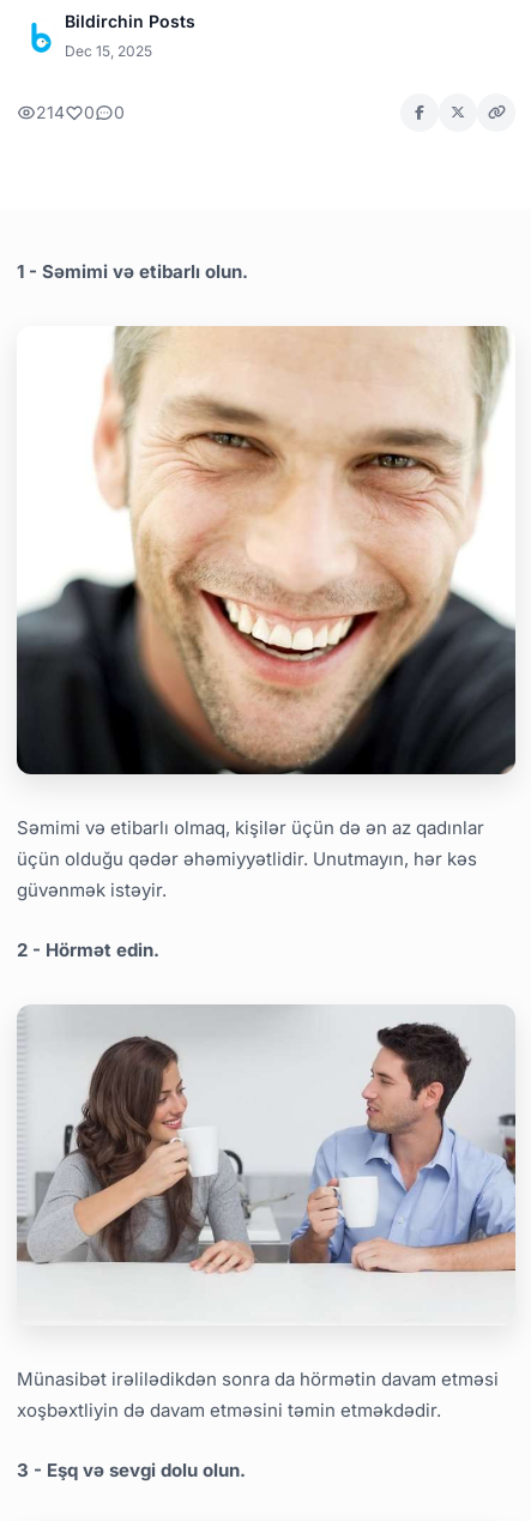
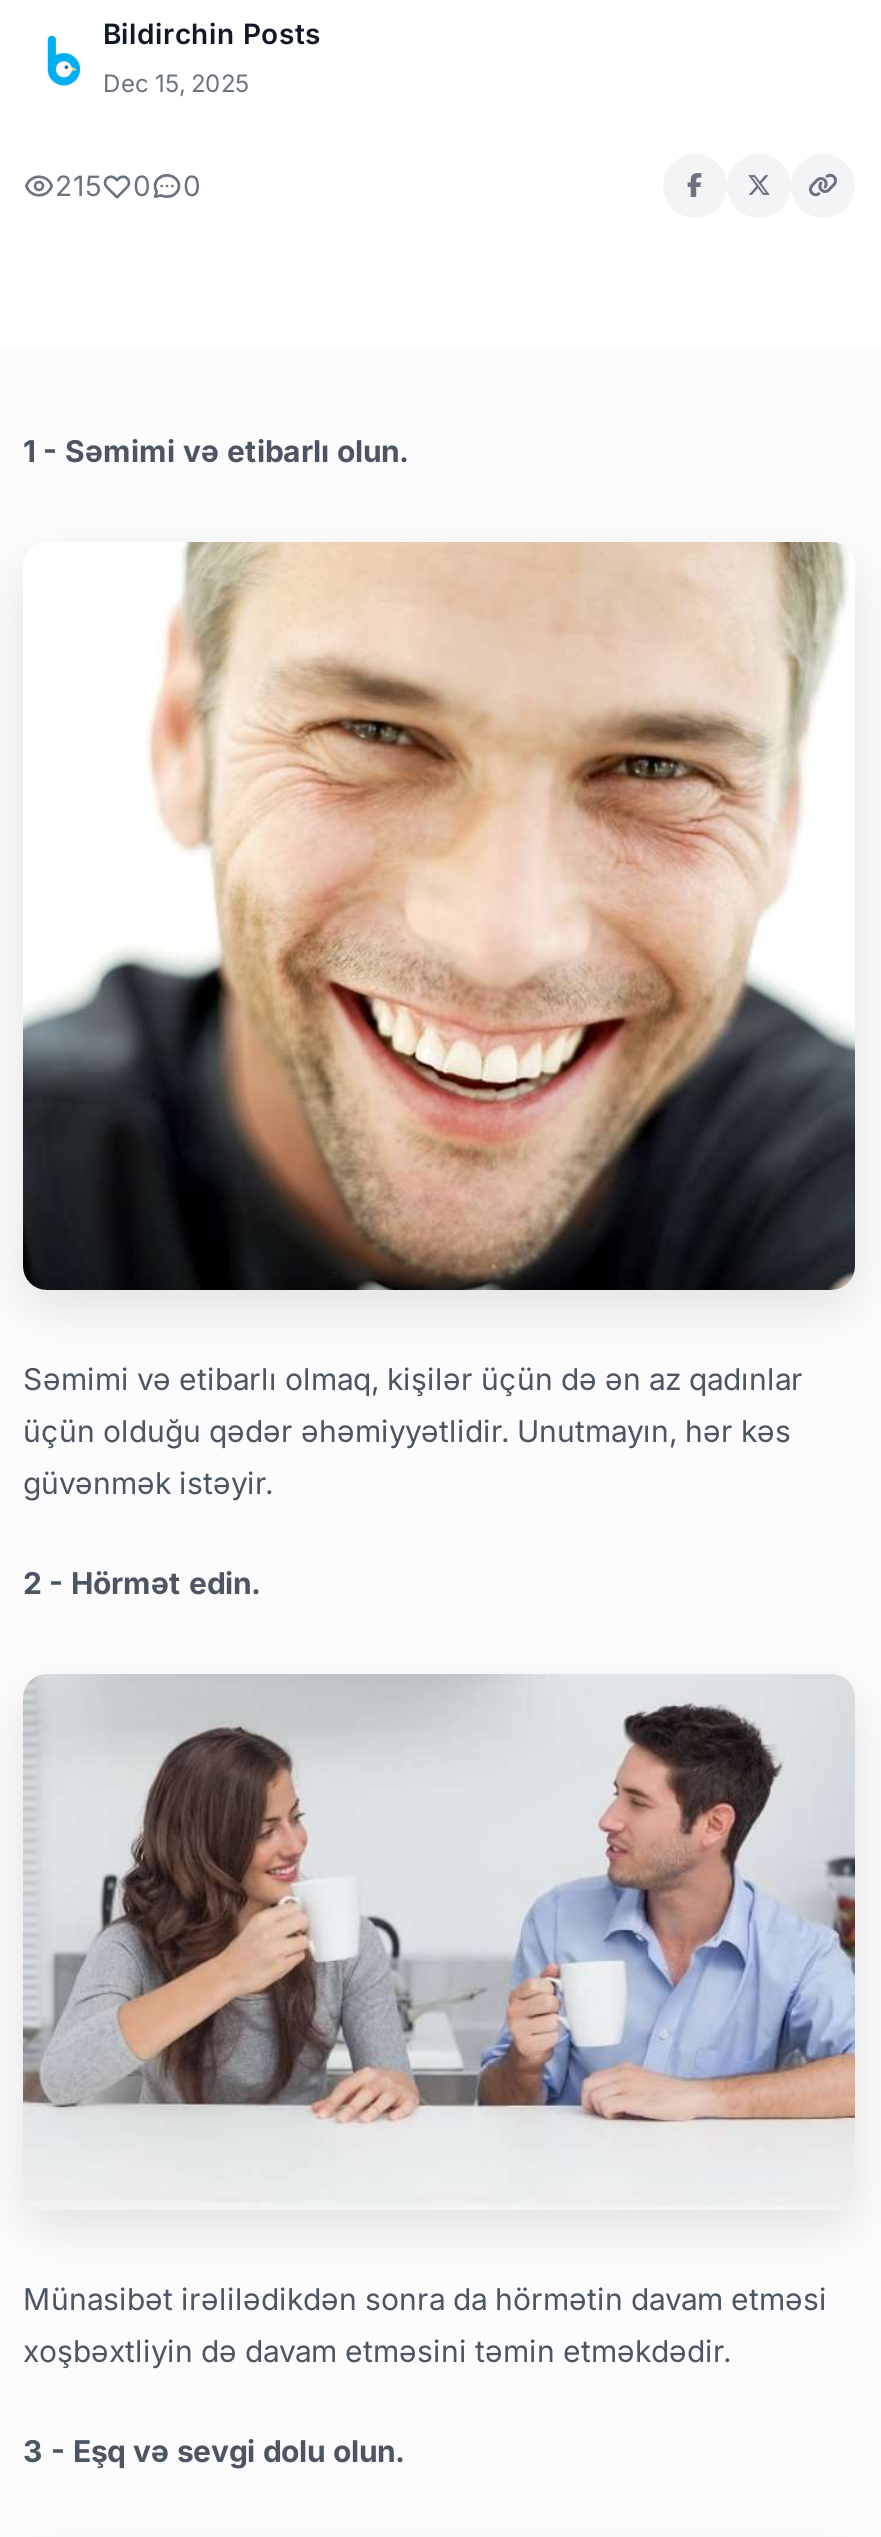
- 214 0 0
+ 215 0 0
